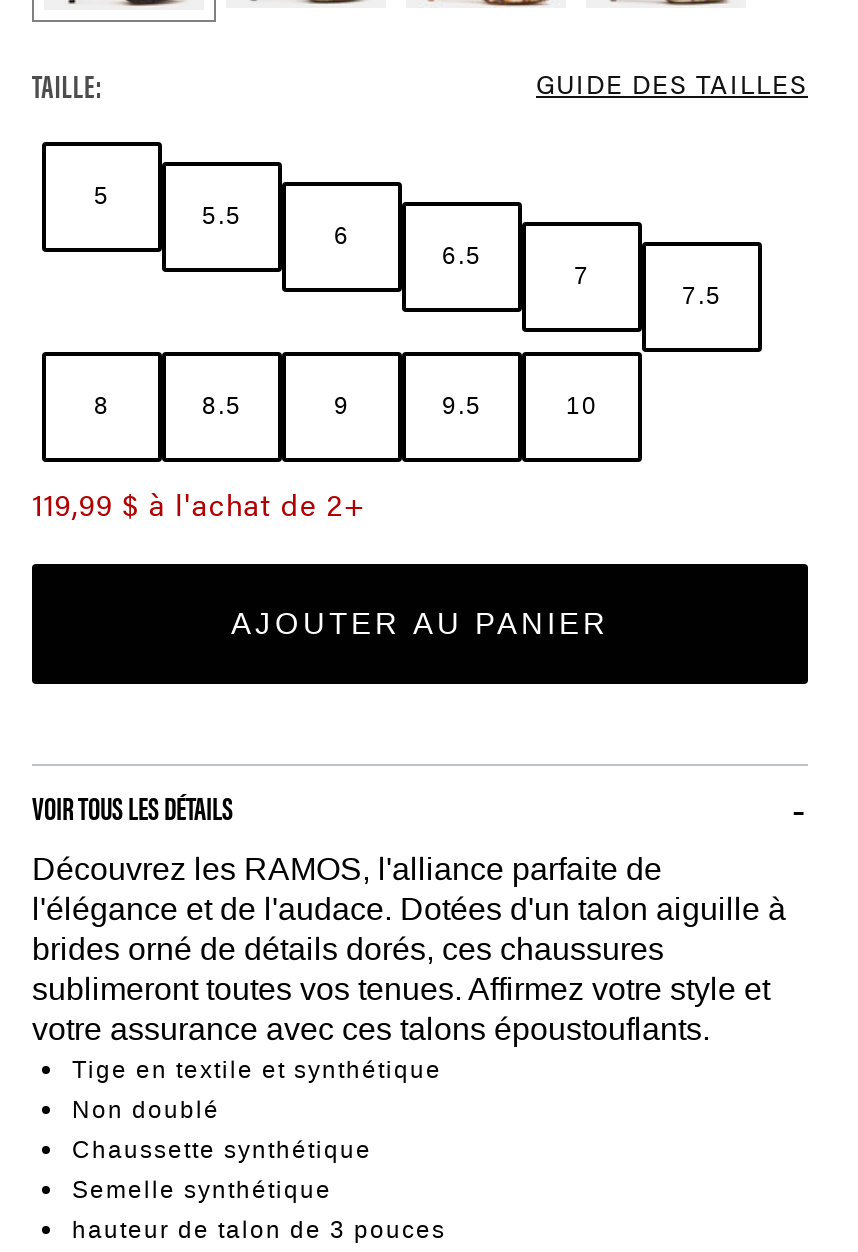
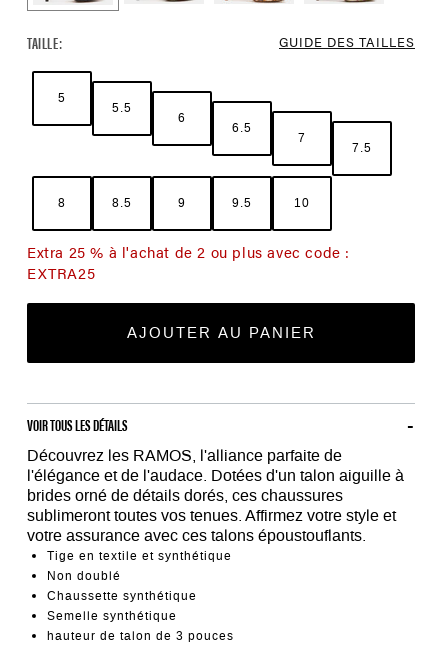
- 119,99 $ à l'achat de 2+
+ Extra 25 % à l'achat de 2 ou plus avec code :
+ EXTRA25
